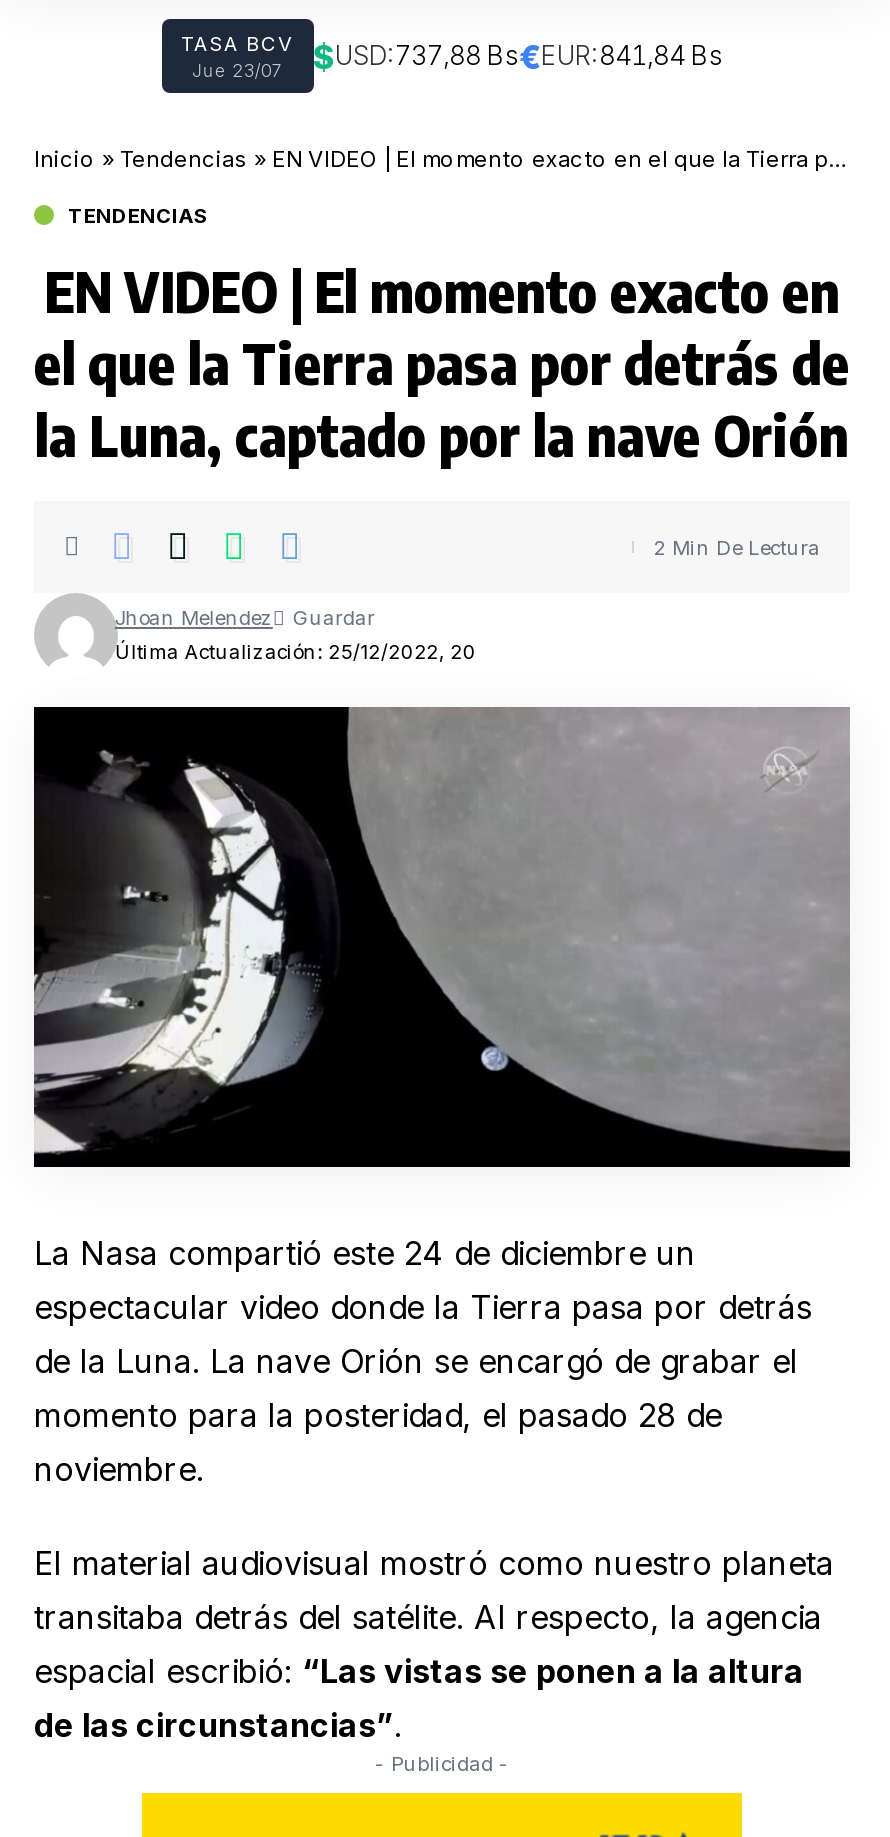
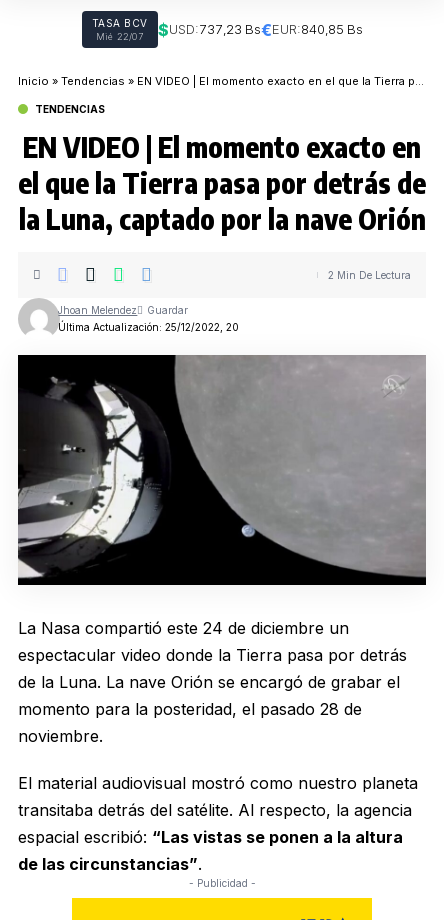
- Jue 23/07
- $USD:737,88 Bs€EUR:841,84 Bs
+ Mié 22/07
+ $USD:737,23 Bs€EUR:840,85 Bs
